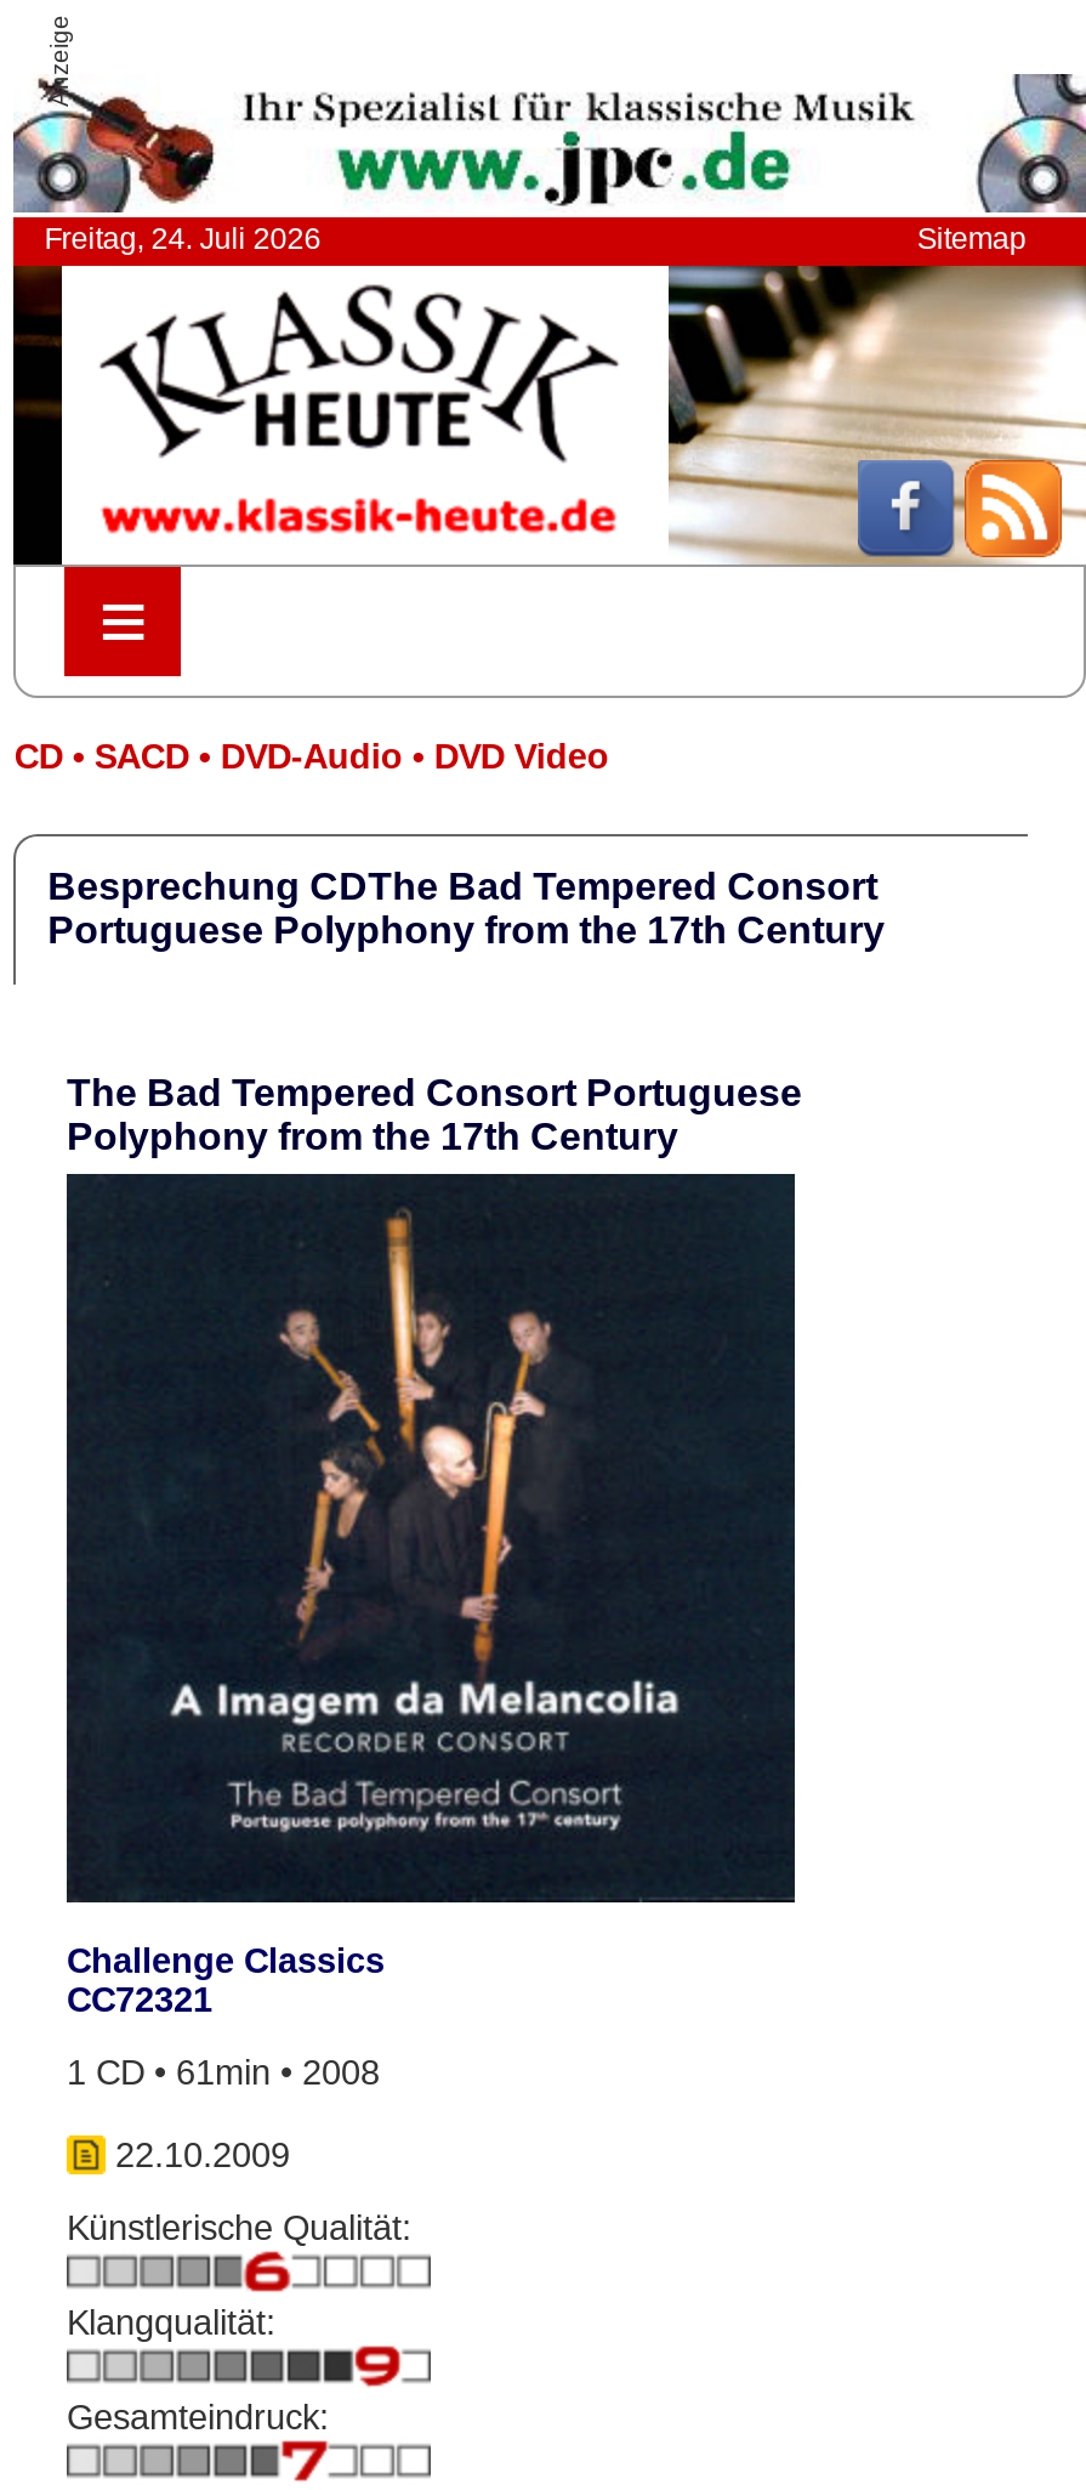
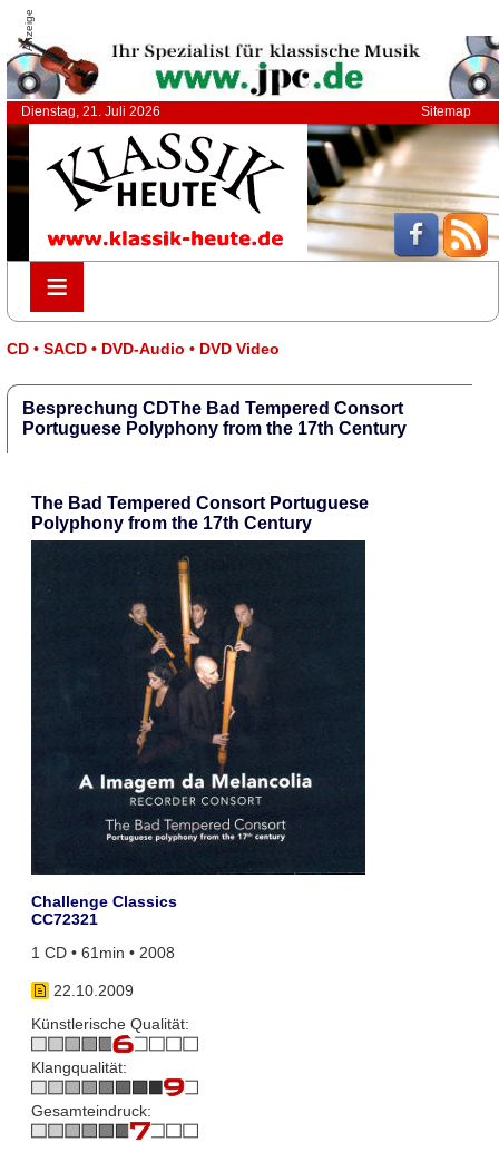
- Freitag, 24. Juli 2026
+ Dienstag, 21. Juli 2026
